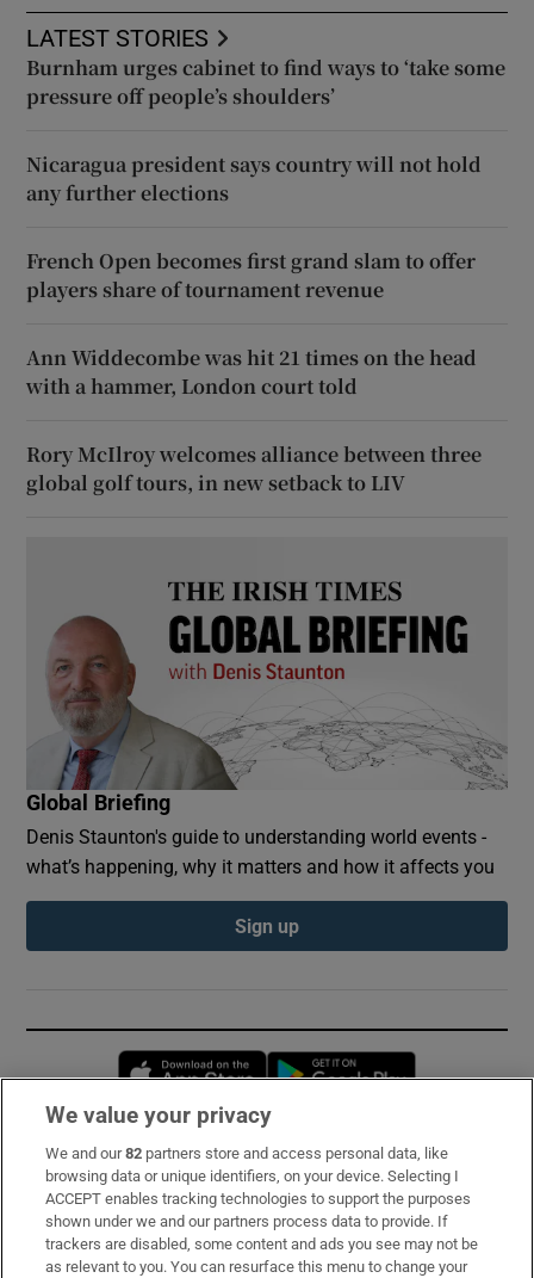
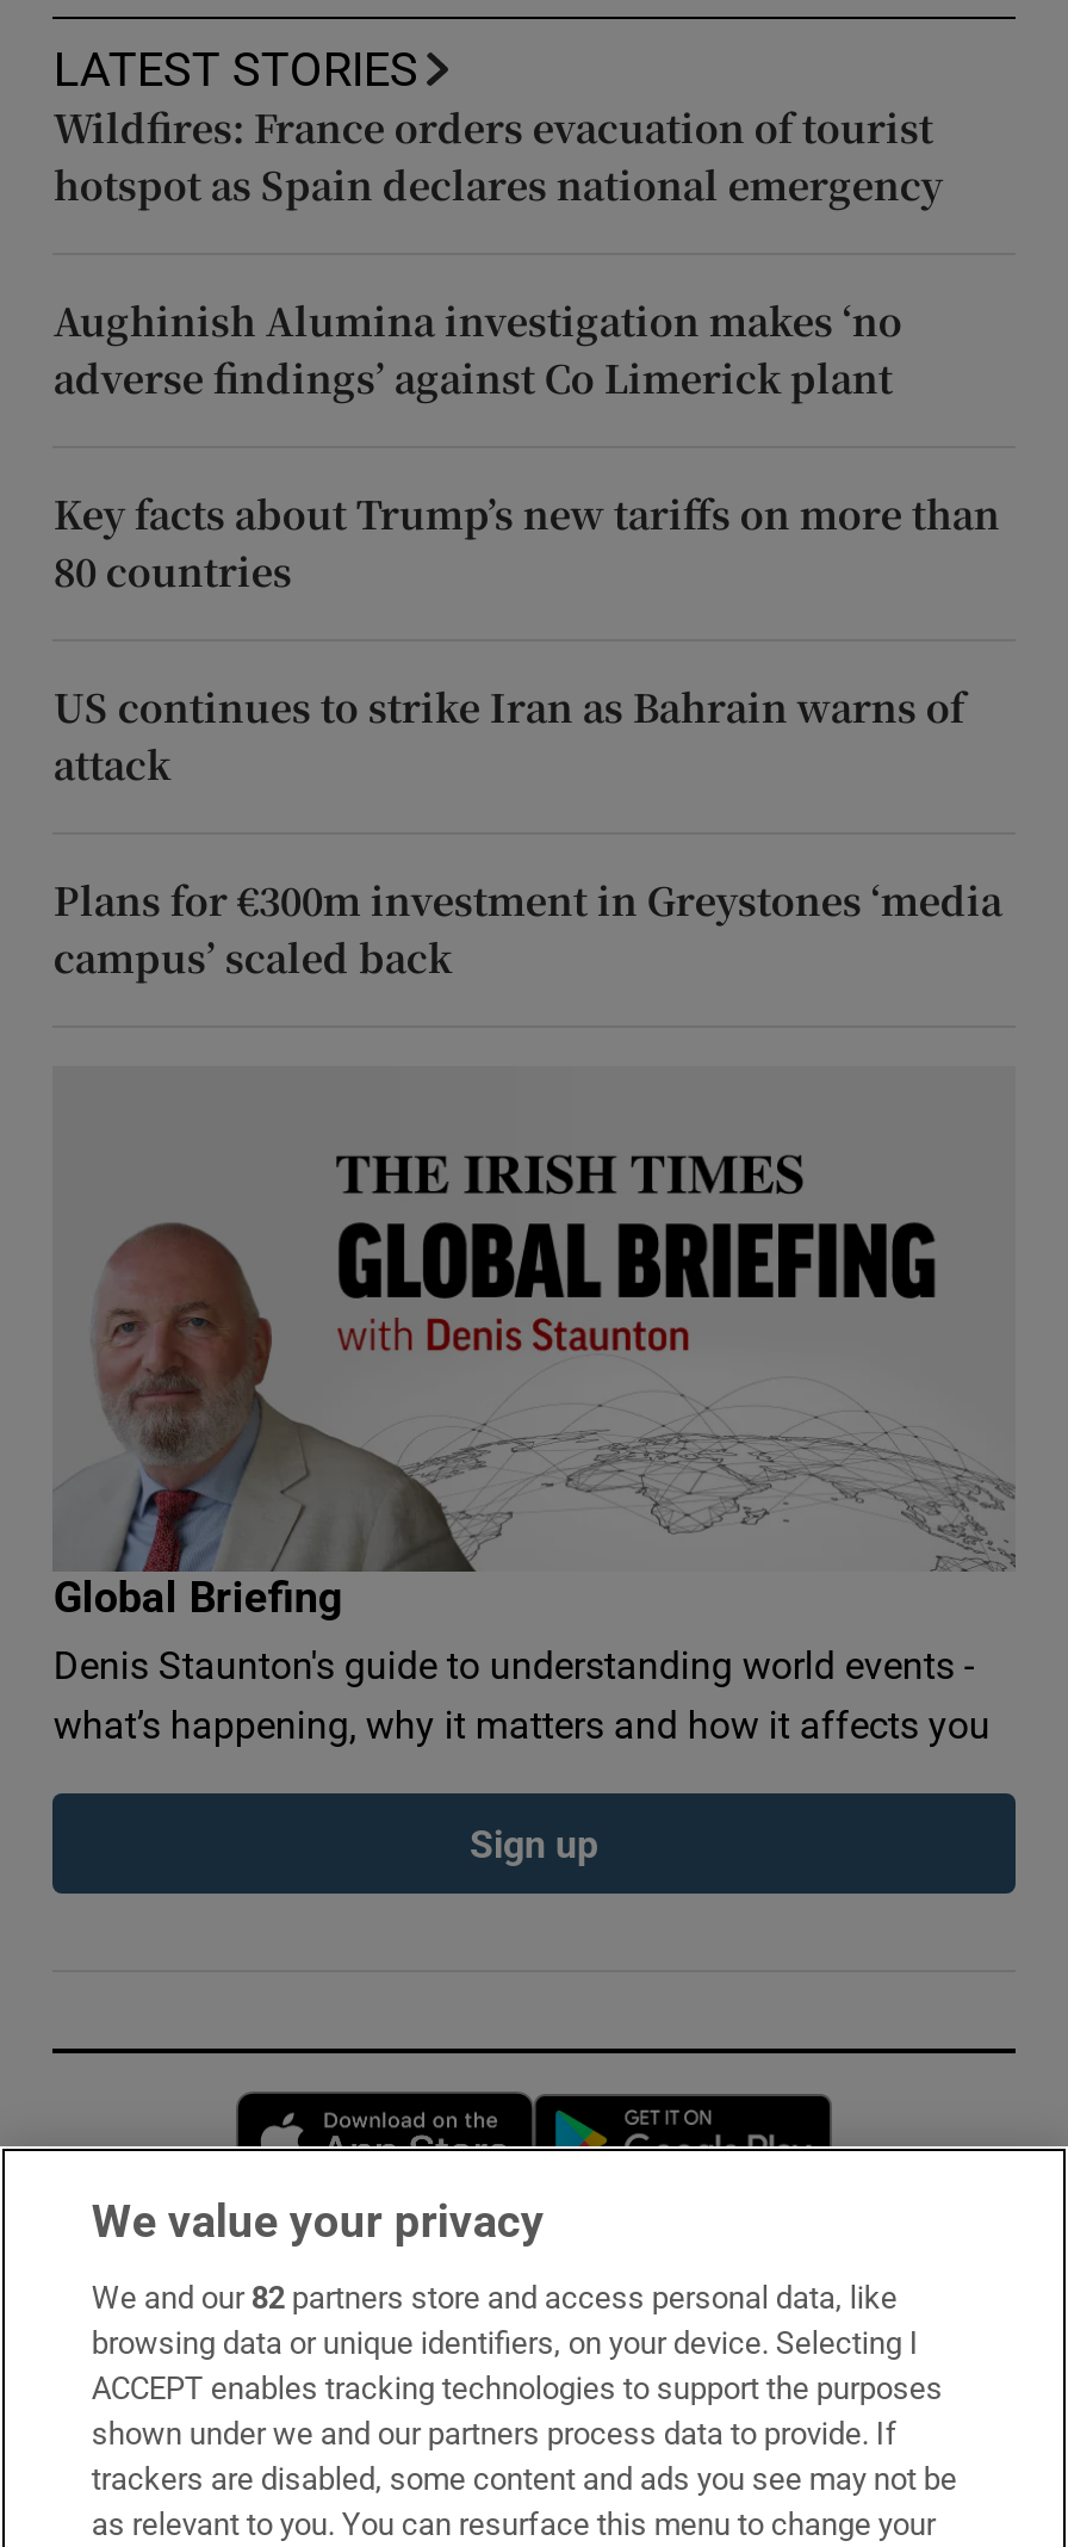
- Burnham urges cabinet to find ways to ‘take some
- pressure off people’s shoulders’
+ Wildfires: France orders evacuation of tourist
+ hotspot as Spain declares national emergency

- Nicaragua president says country will not hold
- any further elections
+ Aughinish Alumina investigation makes ‘no
+ adverse findings’ against Co Limerick plant

- French Open becomes first grand slam to offer
- players share of tournament revenue
+ Key facts about Trump’s new tariffs on more than
+ 80 countries

- Ann Widdecombe was hit 21 times on the head
- with a hammer, London court told
+ US continues to strike Iran as Bahrain warns of
+ attack

- Rory McIlroy welcomes alliance between three
- global golf tours, in new setback to LIV
+ Plans for €300m investment in Greystones ‘media
+ campus’ scaled back
